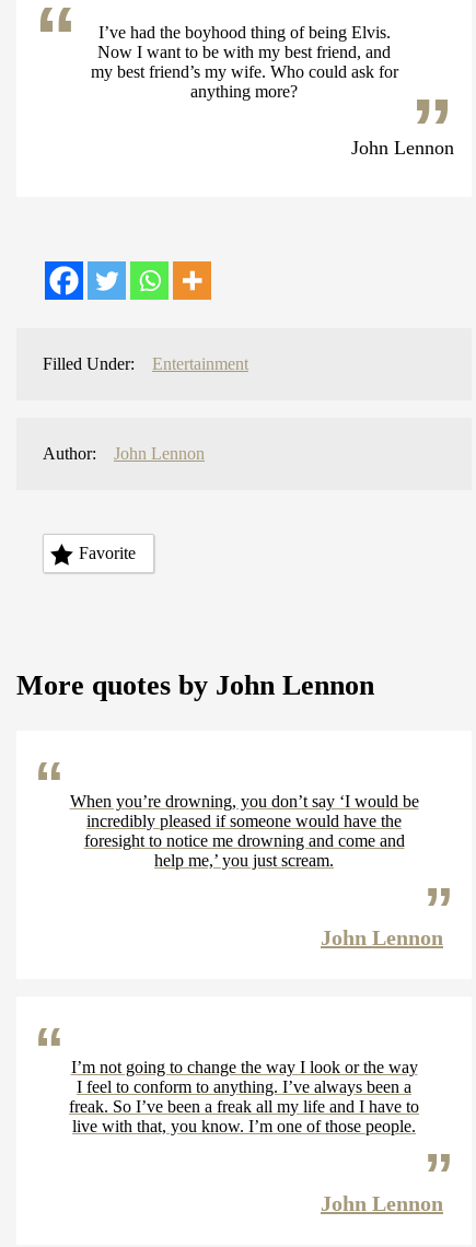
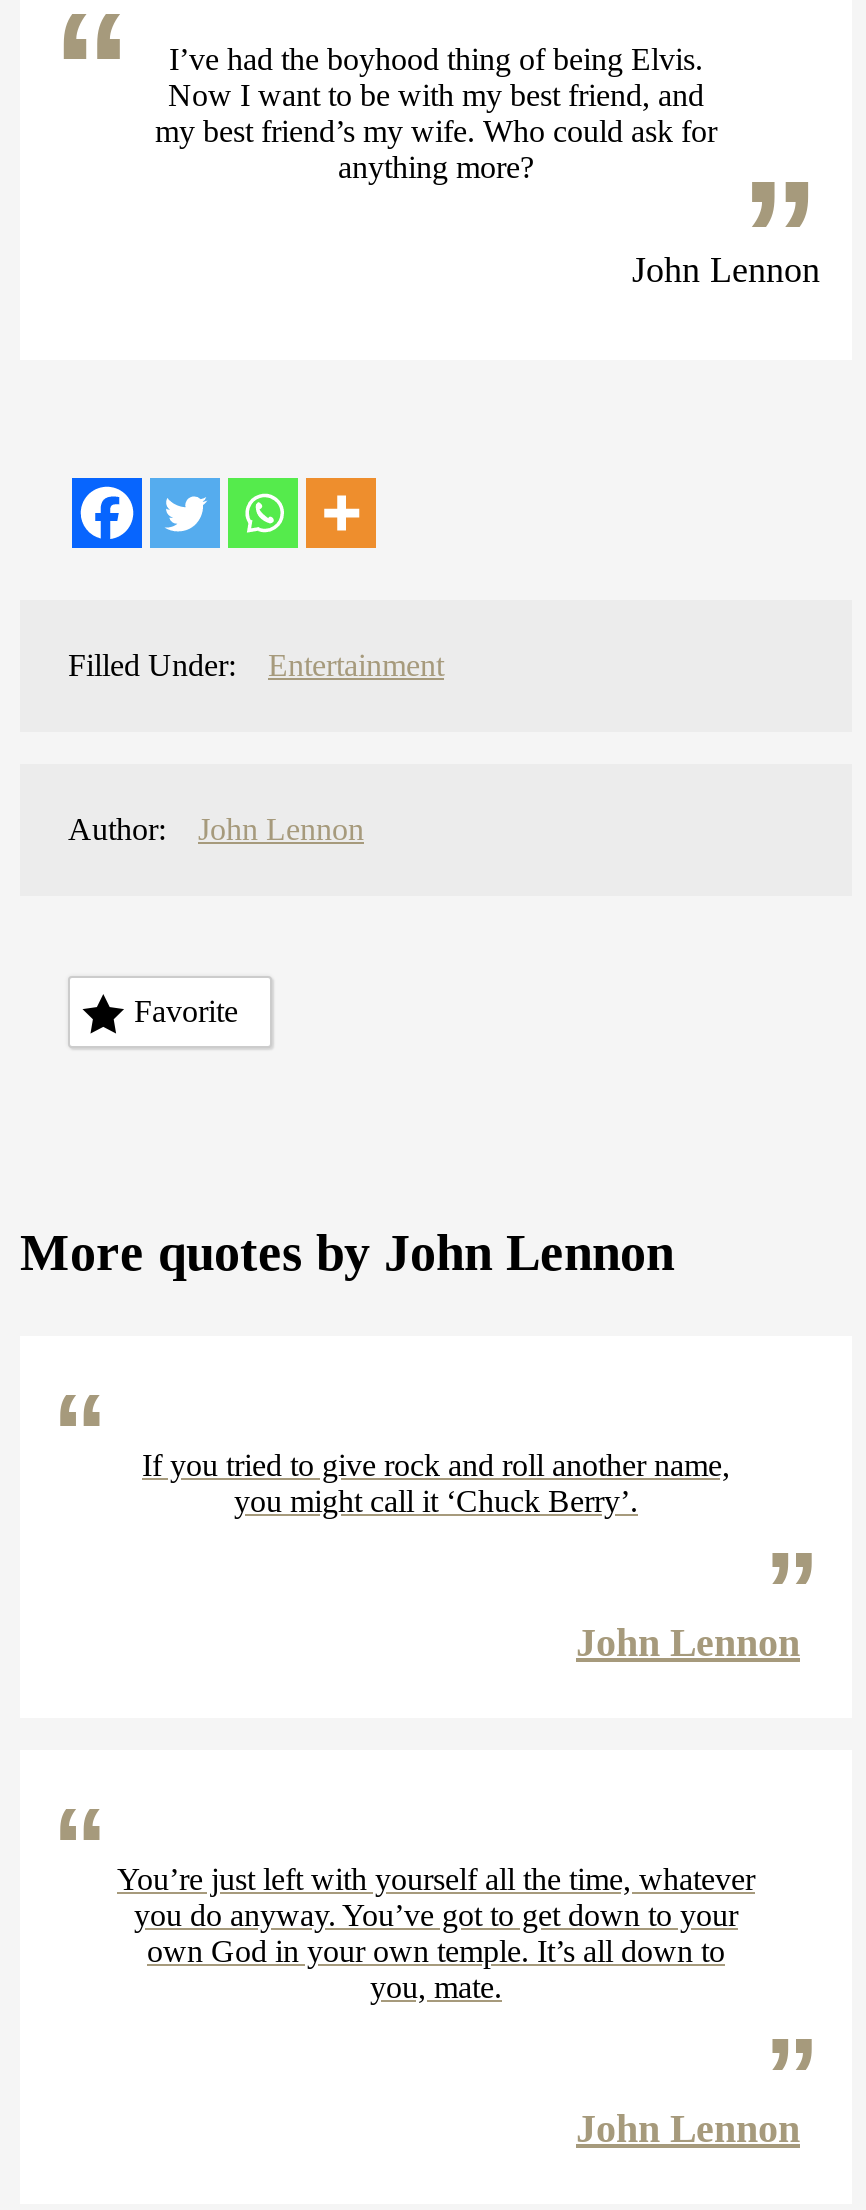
- When you’re drowning, you don’t say ‘I would be
- incredibly pleased if someone would have the
- foresight to notice me drowning and come and
- help me,’ you just scream.
+ If you tried to give rock and roll another name,
+ you might call it ‘Chuck Berry’.

- I’m not going to change the way I look or the way
- I feel to conform to anything. I’ve always been a
- freak. So I’ve been a freak all my life and I have to
- live with that, you know. I’m one of those people.
+ You’re just left with yourself all the time, whatever
+ you do anyway. You’ve got to get down to your
+ own God in your own temple. It’s all down to
+ you, mate.
